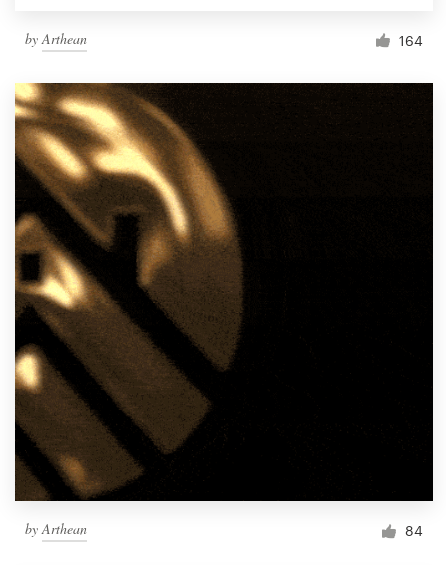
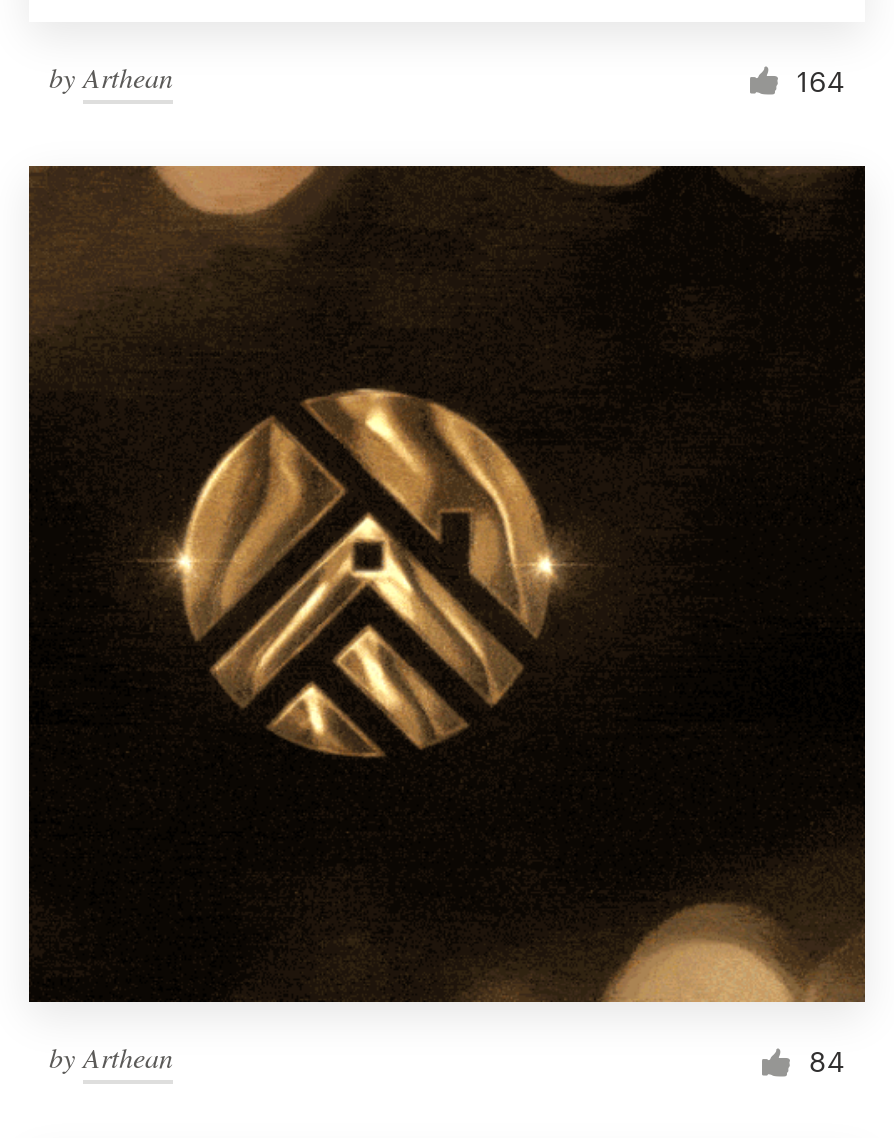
- [image]
+ [image]
